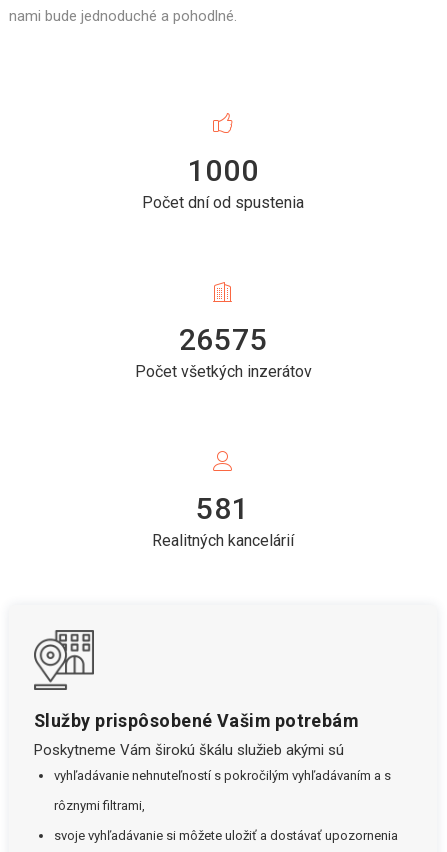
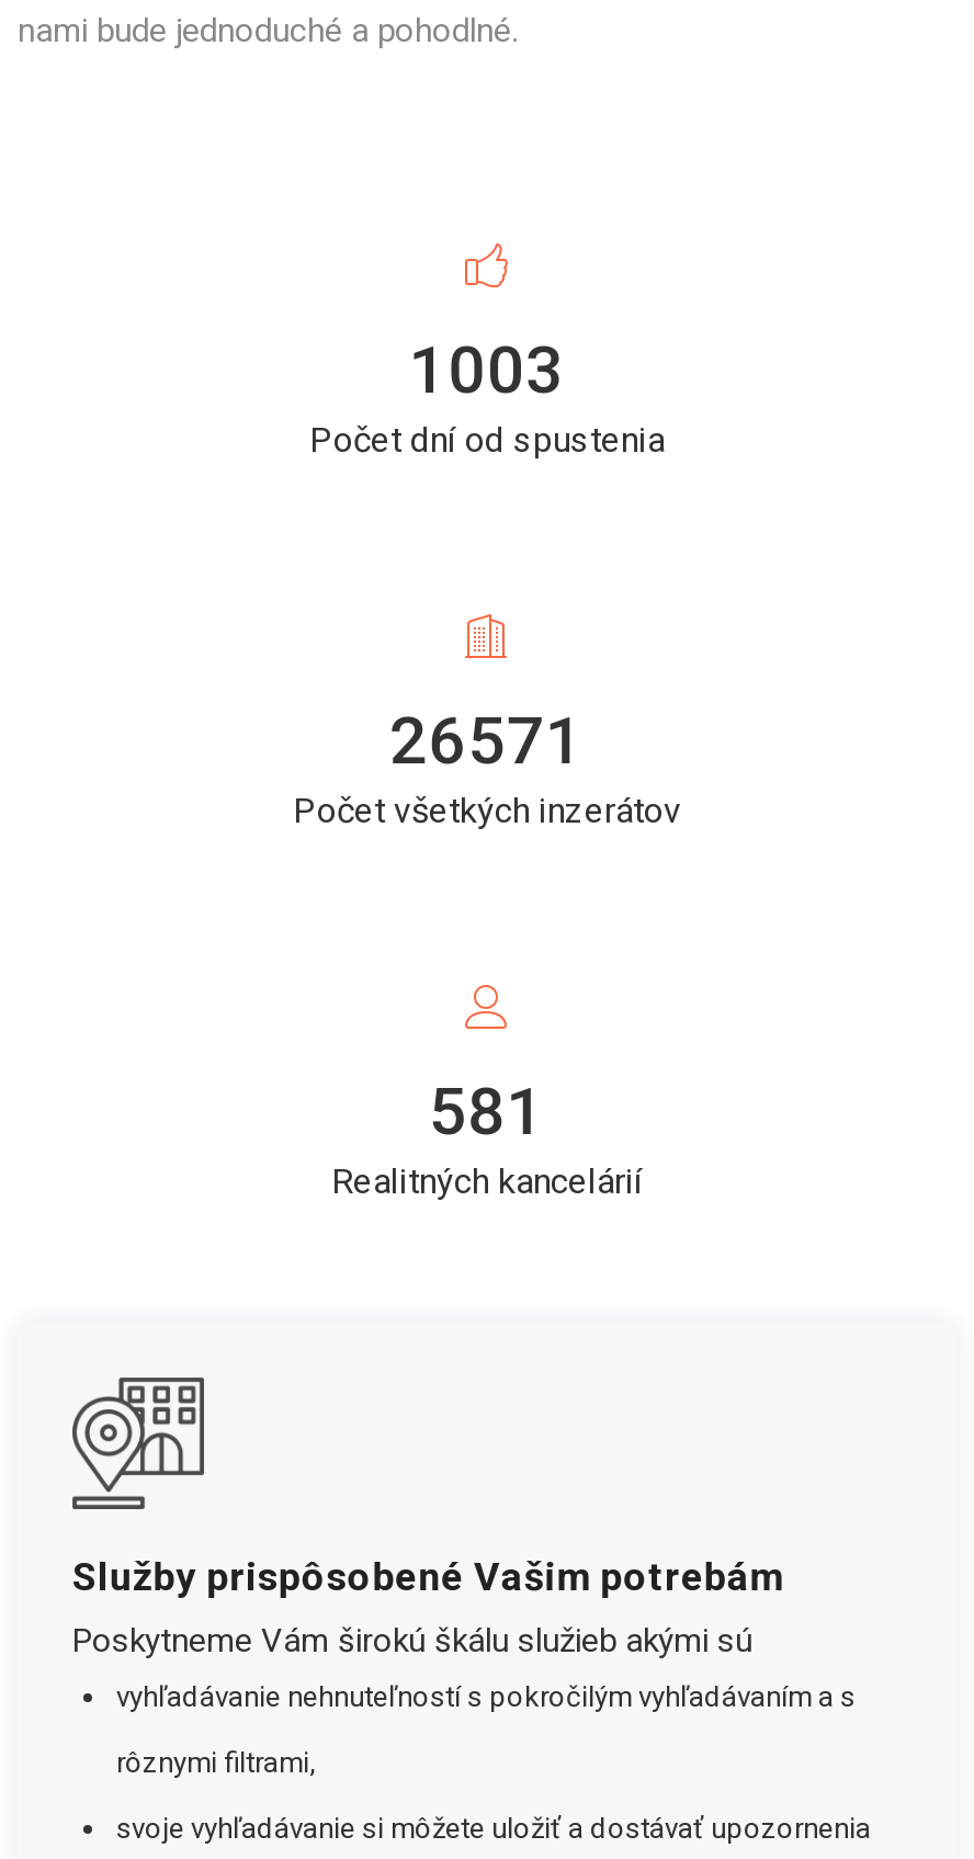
- 1000
+ 1003

- 26575
+ 26571
